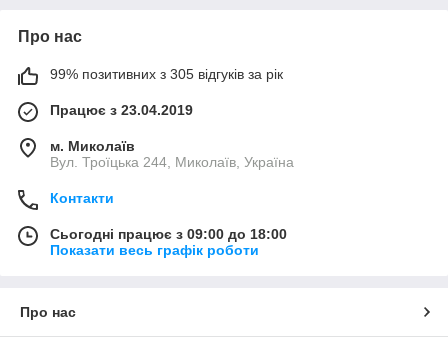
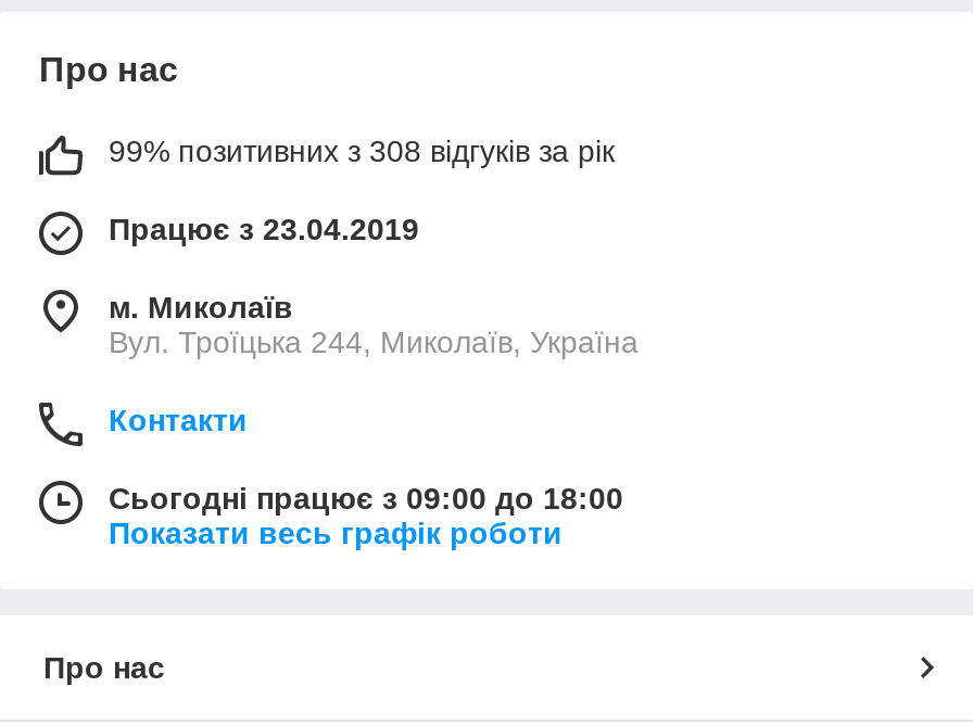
- 99% позитивних з 305 відгуків за рік
+ 99% позитивних з 308 відгуків за рік
